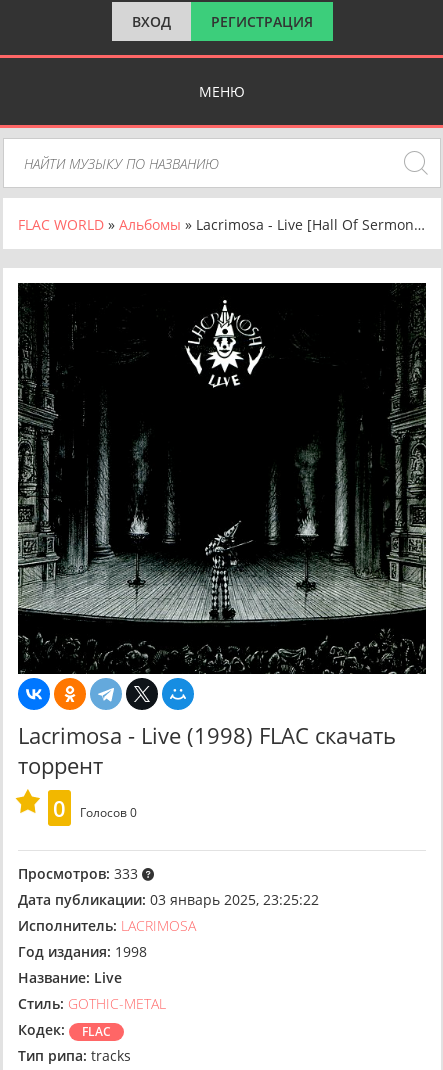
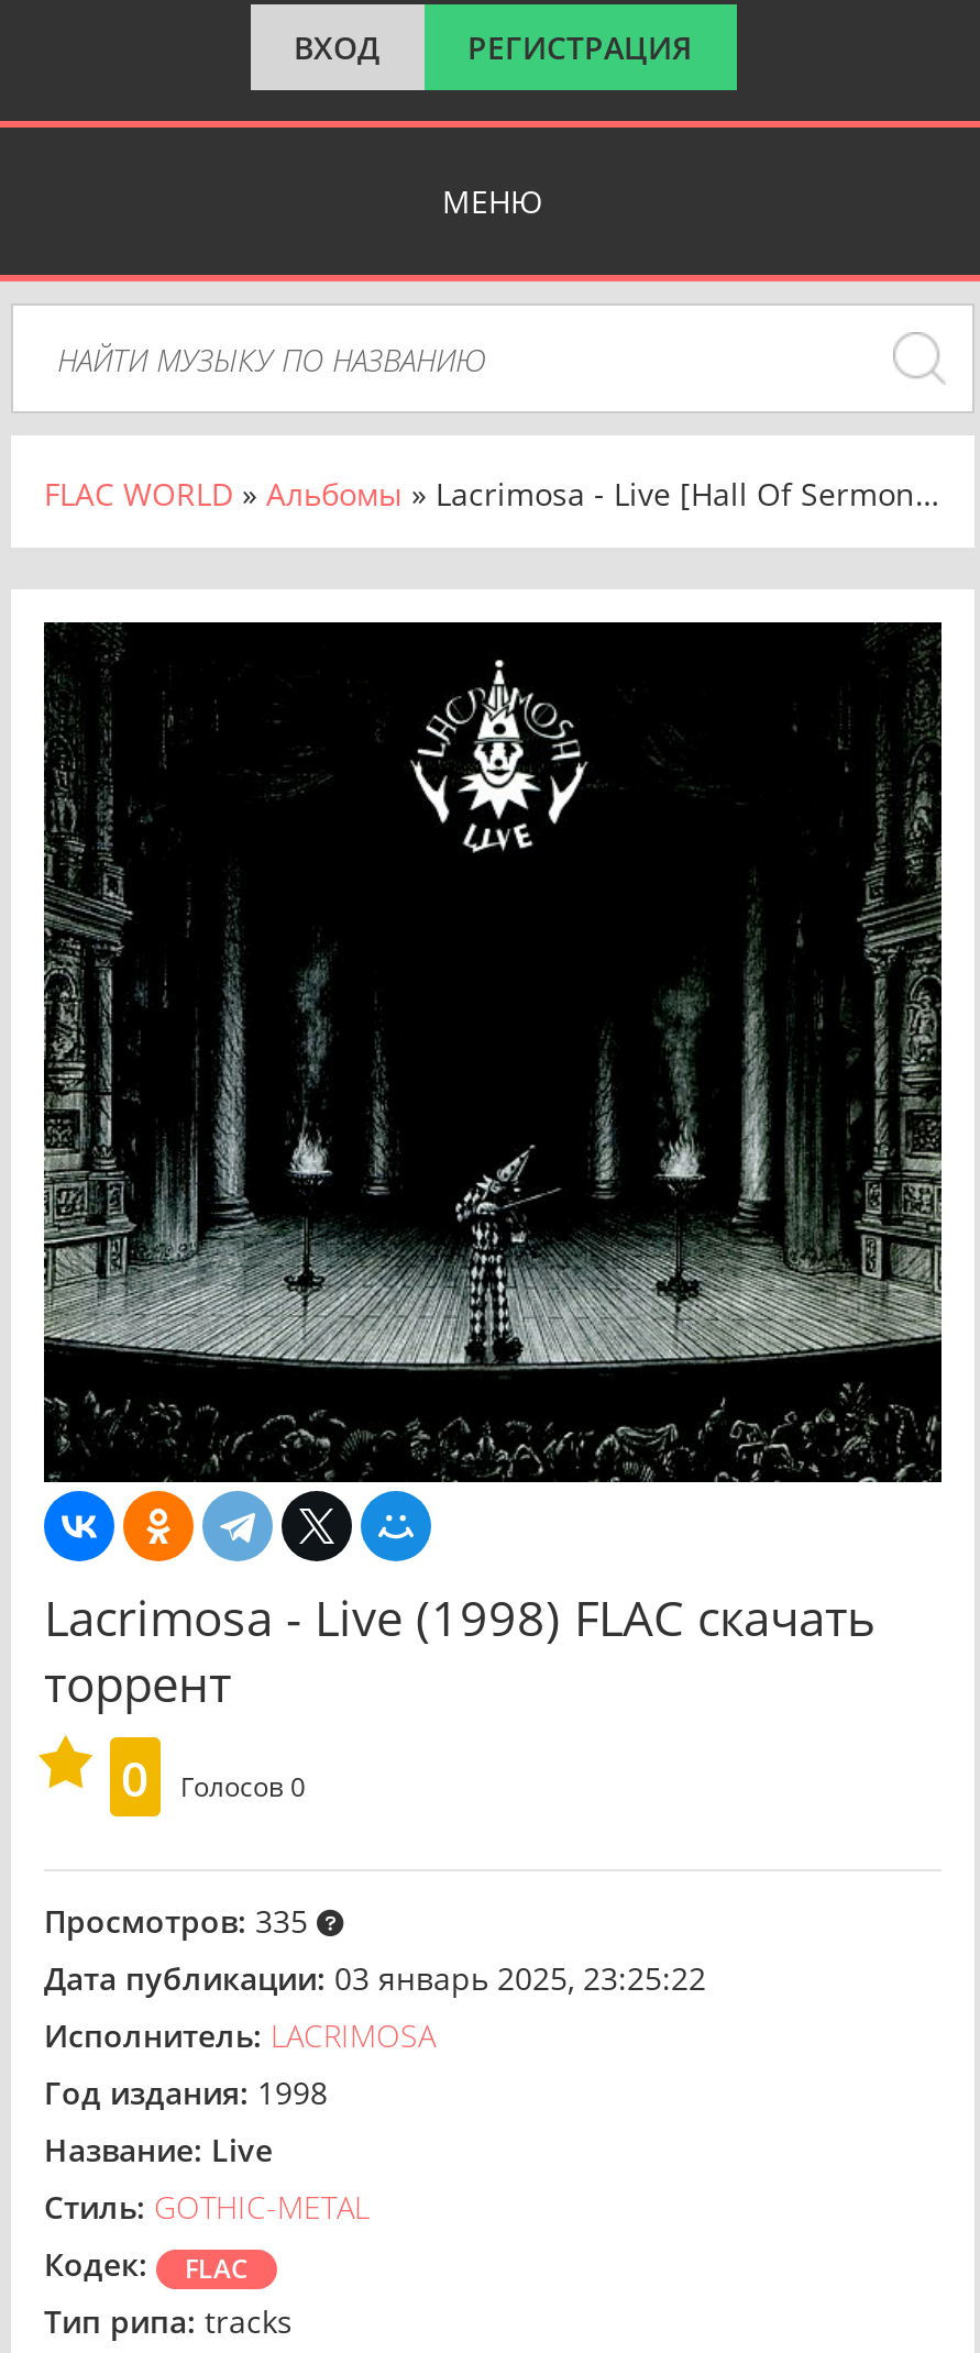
- Просмотров: 333
+ Просмотров: 335
